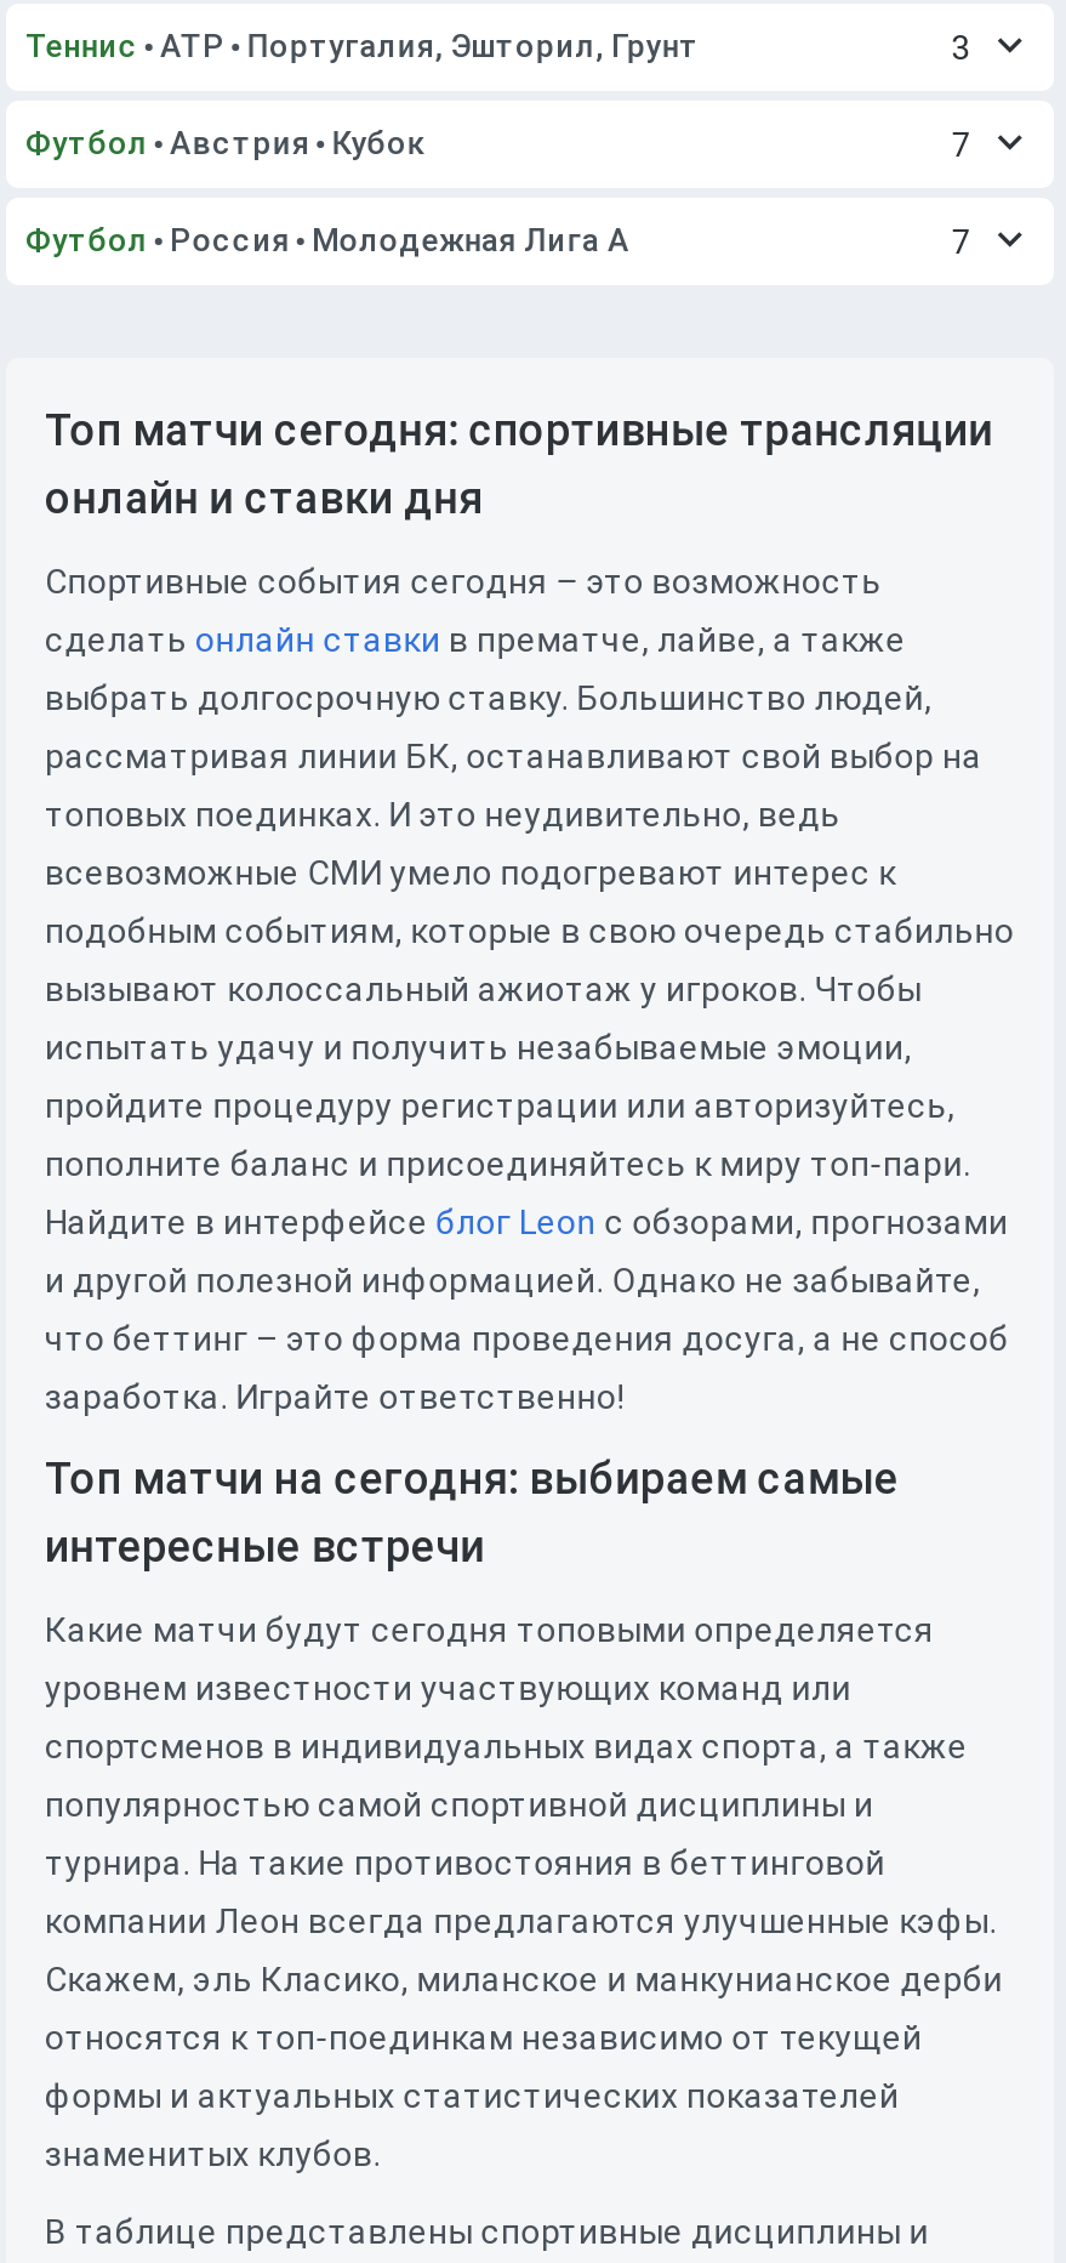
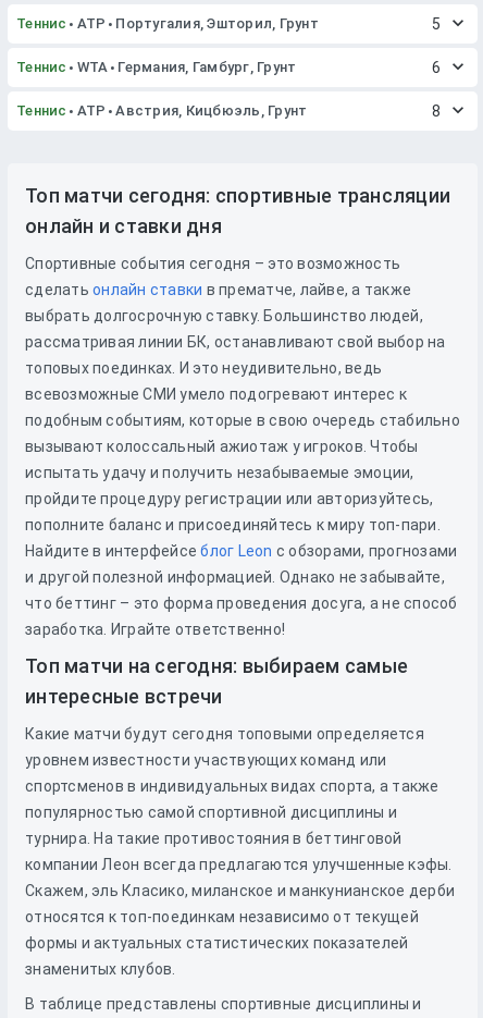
- 3
+ 5

- Футбол Австрия Кубок
- 7
+ Теннис WTA Германия, Гамбург, Грунт
+ 6

- Футбол Россия Молодежная Лига А
- 7
+ Теннис ATP Австрия, Кицбюэль, Грунт
+ 8
